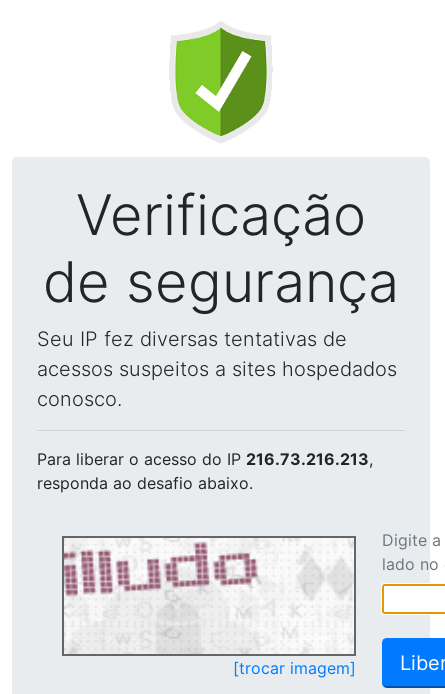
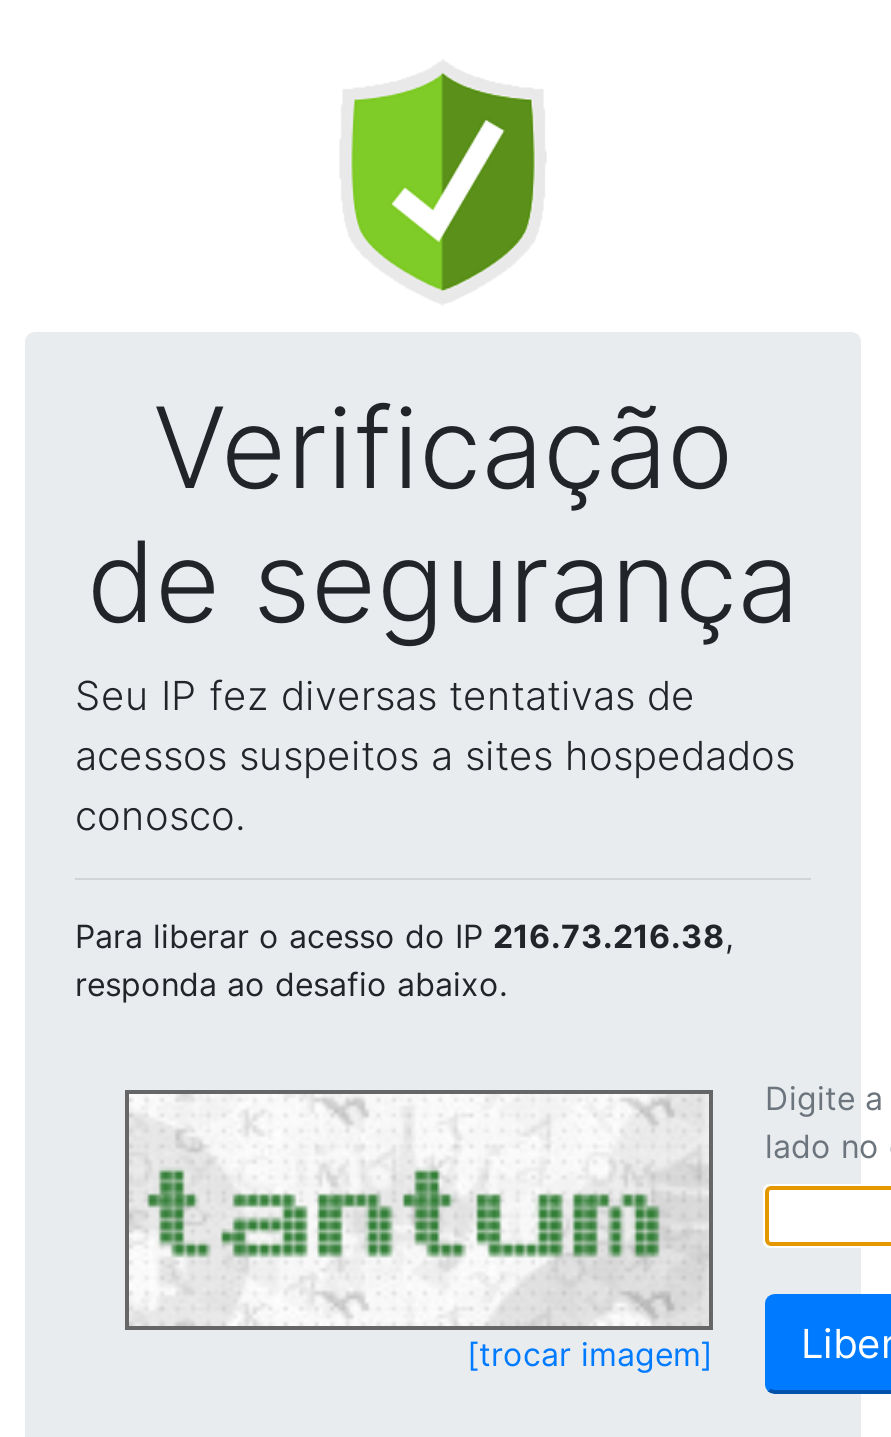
- Para liberar o acesso do IP 216.73.216.213,
+ Para liberar o acesso do IP 216.73.216.38,

- [image]
+ [image]
